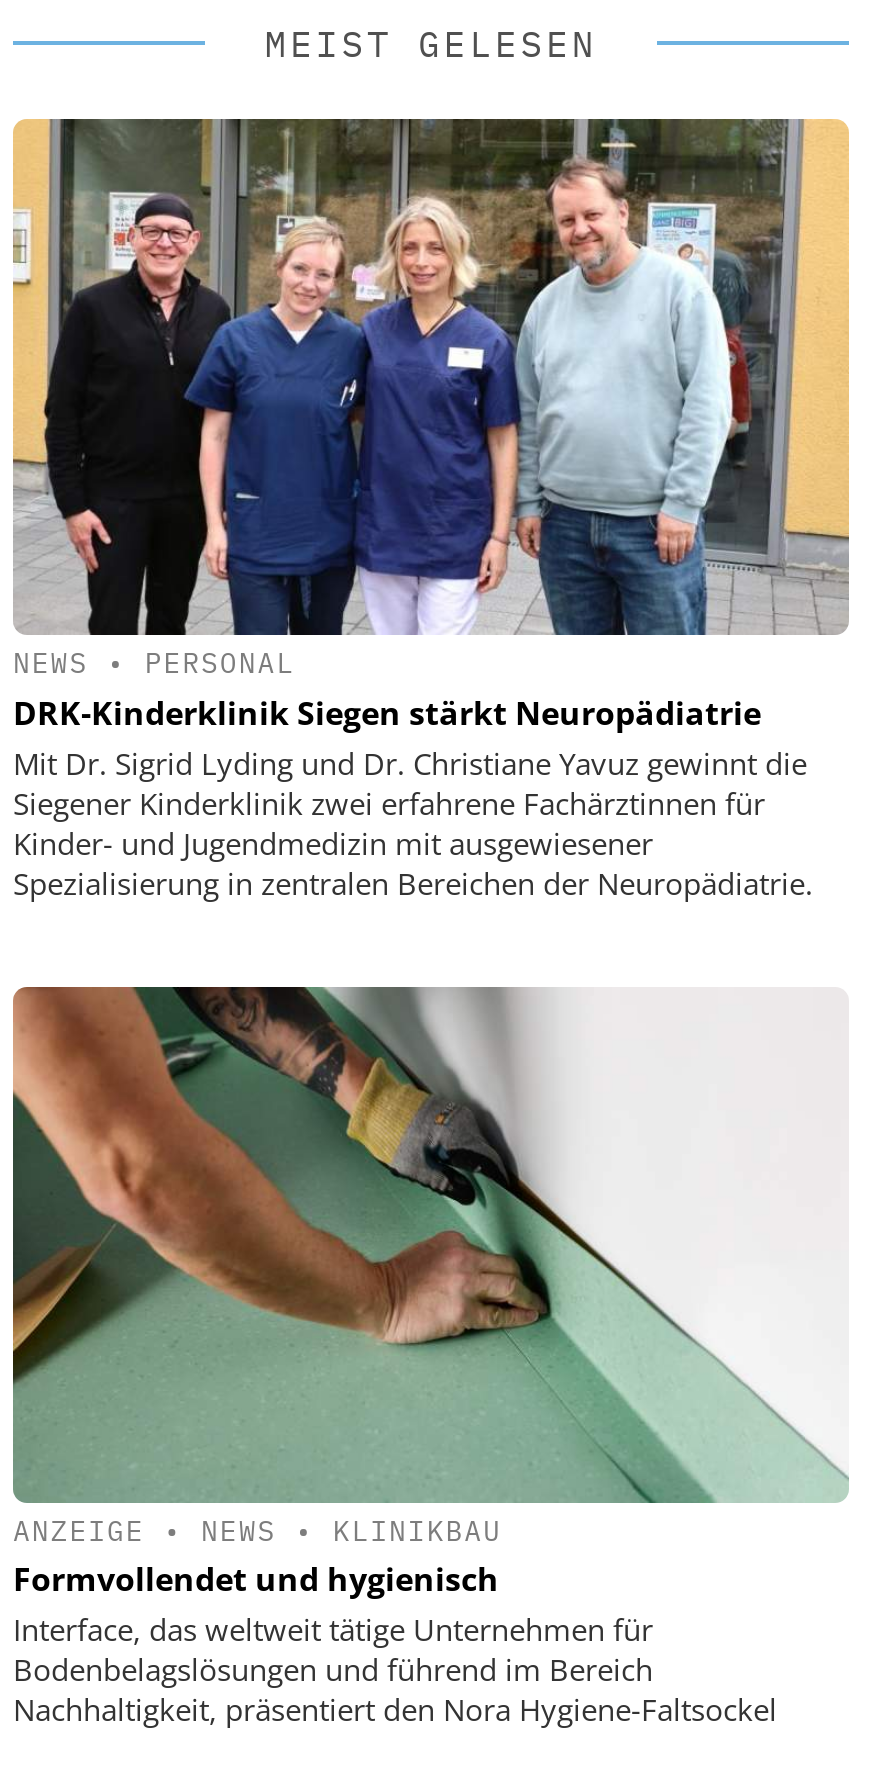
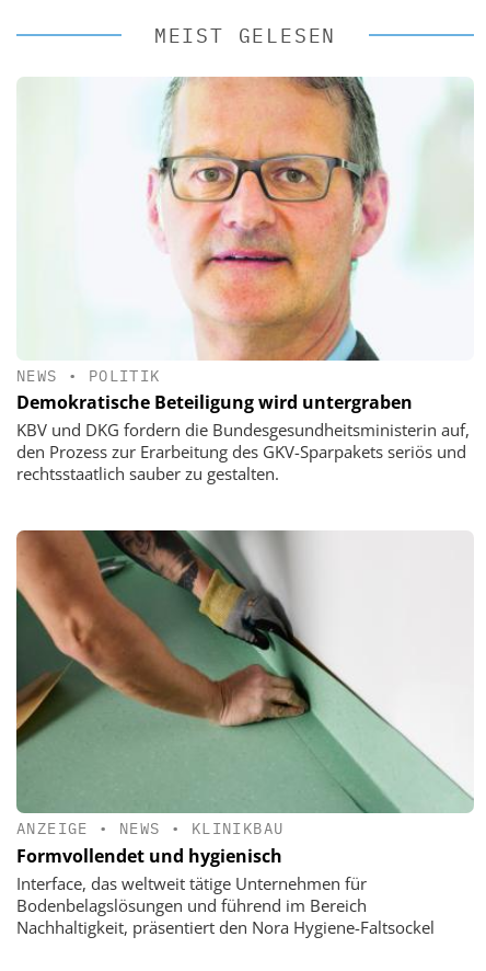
- [image]
- NEWS • PERSONAL
- DRK-Kinderklinik Siegen stärkt Neuropädiatrie
- Mit Dr. Sigrid Lyding und Dr. Christiane Yavuz gewinnt die
- Siegener Kinderklinik zwei erfahrene Fachärztinnen für
- Kinder- und Jugendmedizin mit ausgewiesener
- Spezialisierung in zentralen Bereichen der Neuropädiatrie.
+ [image]
+ NEWS • POLITIK
+ Demokratische Beteiligung wird untergraben
+ KBV und DKG fordern die Bundesgesundheitsministerin auf,
+ den Prozess zur Erarbeitung des GKV-Sparpakets seriös und
+ rechtsstaatlich sauber zu gestalten.
